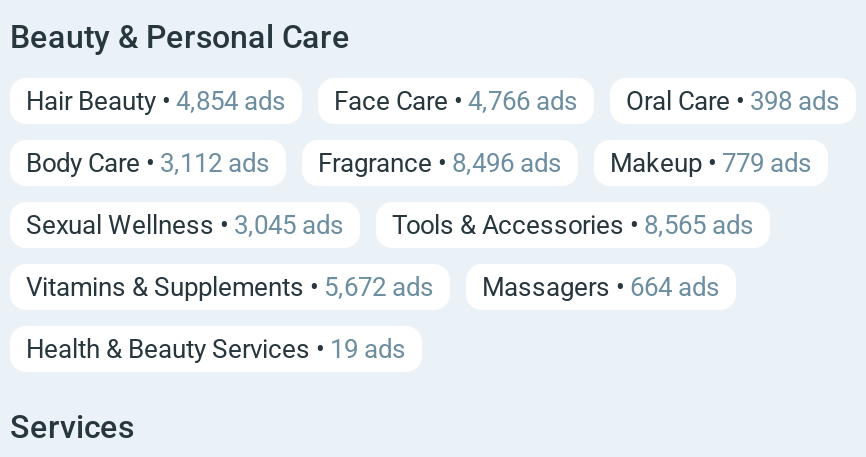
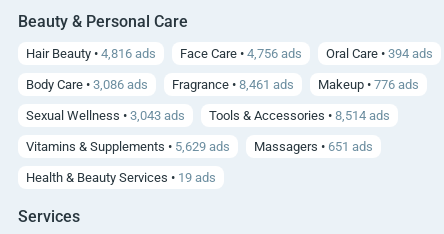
- Hair Beauty • 4,854 ads
+ Hair Beauty • 4,816 ads

- Face Care • 4,766 ads
+ Face Care • 4,756 ads

- Oral Care • 398 ads
+ Oral Care • 394 ads

- Body Care • 3,112 ads
+ Body Care • 3,086 ads

- Fragrance • 8,496 ads
+ Fragrance • 8,461 ads

- Makeup • 779 ads
+ Makeup • 776 ads

- Sexual Wellness • 3,045 ads
+ Sexual Wellness • 3,043 ads

- Tools & Accessories • 8,565 ads
+ Tools & Accessories • 8,514 ads

- Vitamins & Supplements • 5,672 ads
+ Vitamins & Supplements • 5,629 ads

- Massagers • 664 ads
+ Massagers • 651 ads
